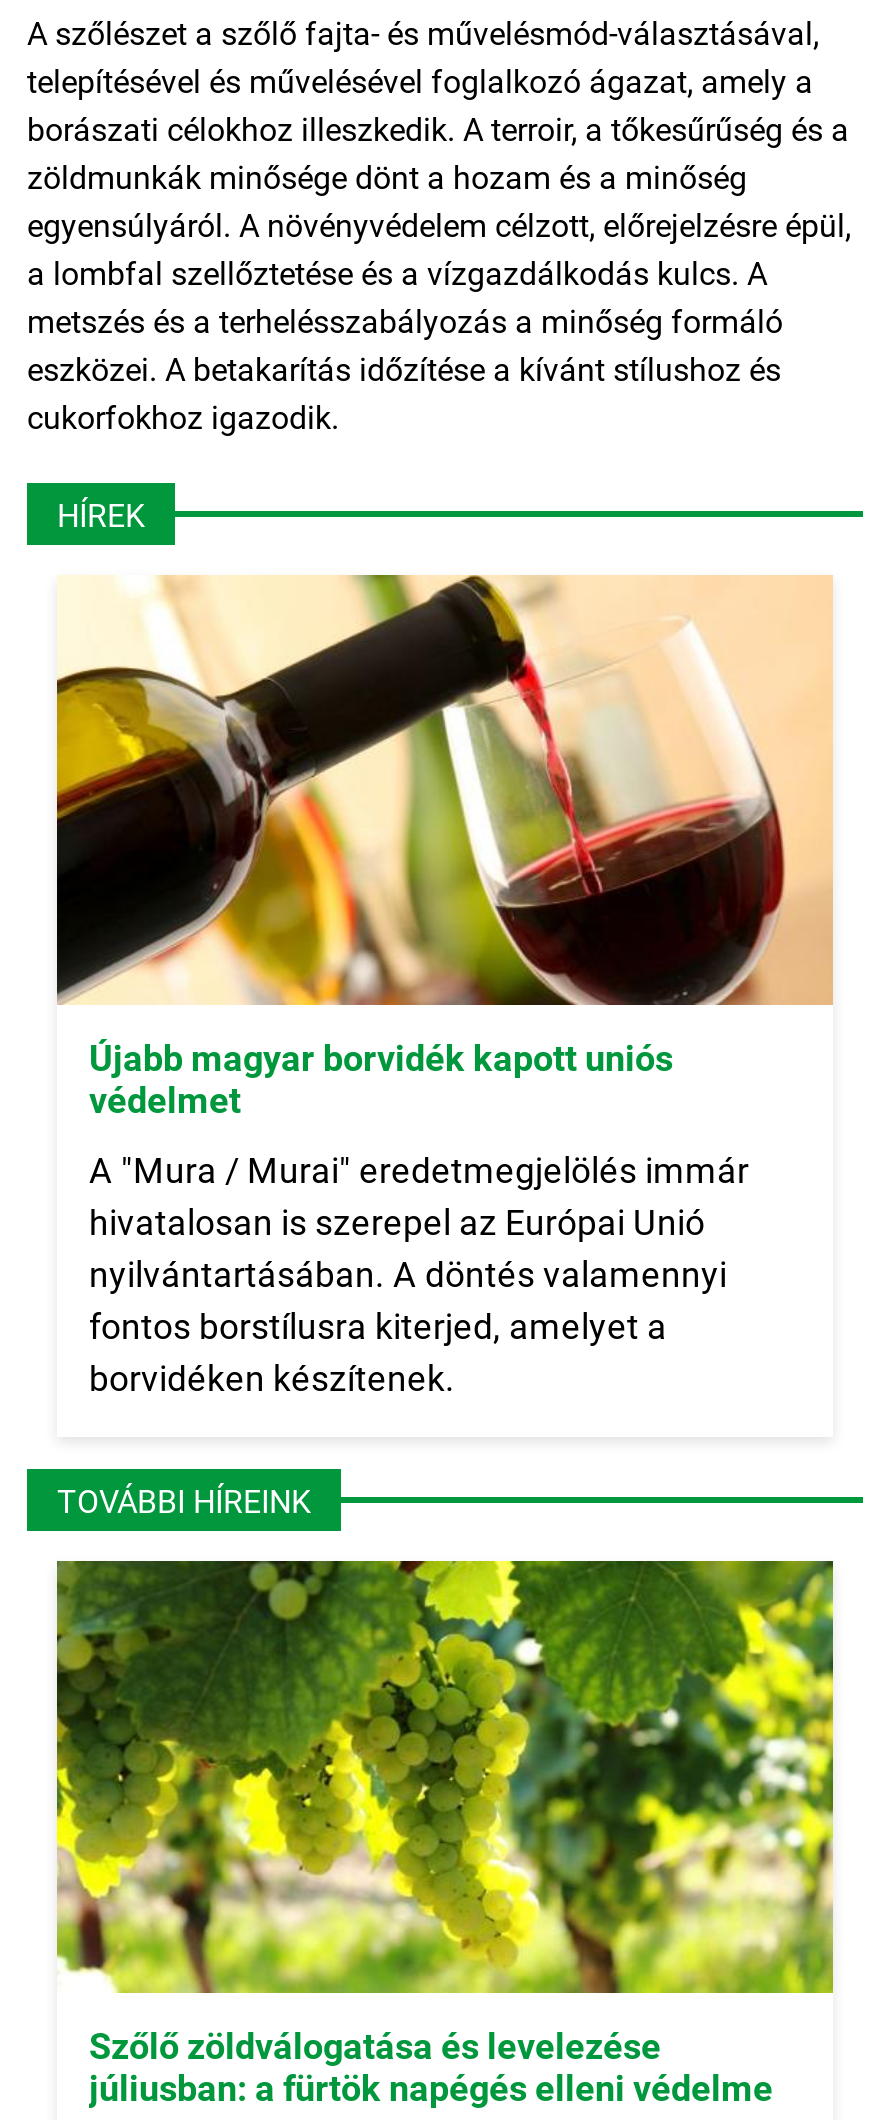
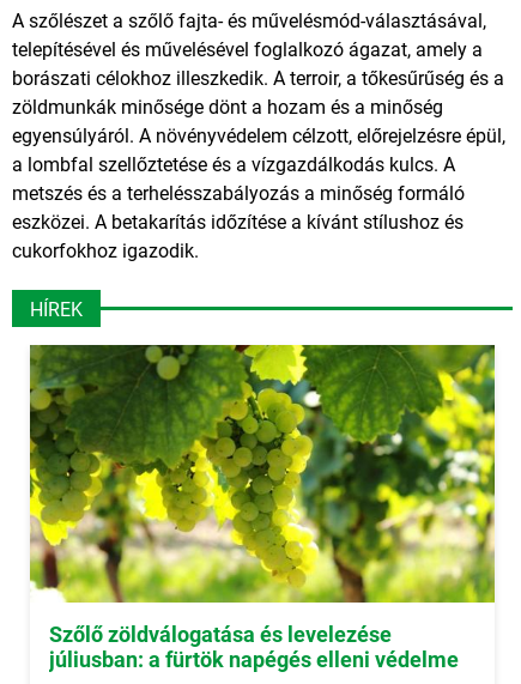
- [image]
- Újabb magyar borvidék kapott uniós
- védelmet
- A "Mura / Murai" eredetmegjelölés immár
- hivatalosan is szerepel az Európai Unió
- nyilvántartásában. A döntés valamennyi
- fontos borstílusra kiterjed, amelyet a
- borvidéken készítenek.
- TOVÁBBI HÍREINK
